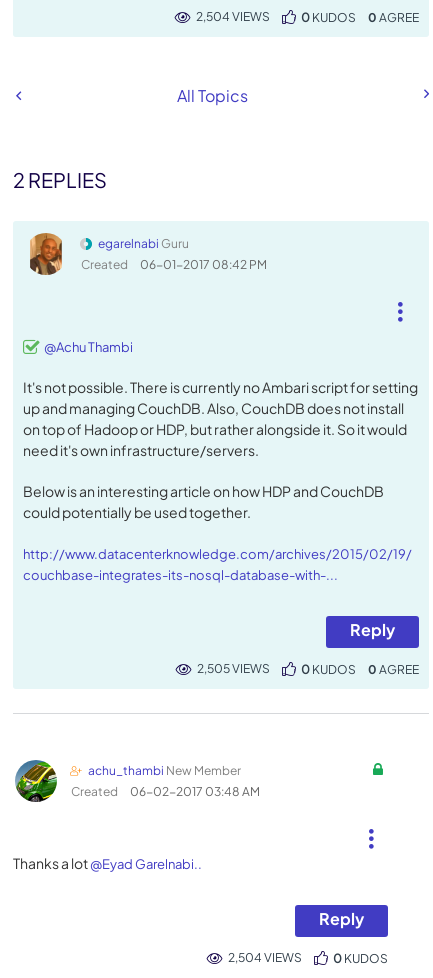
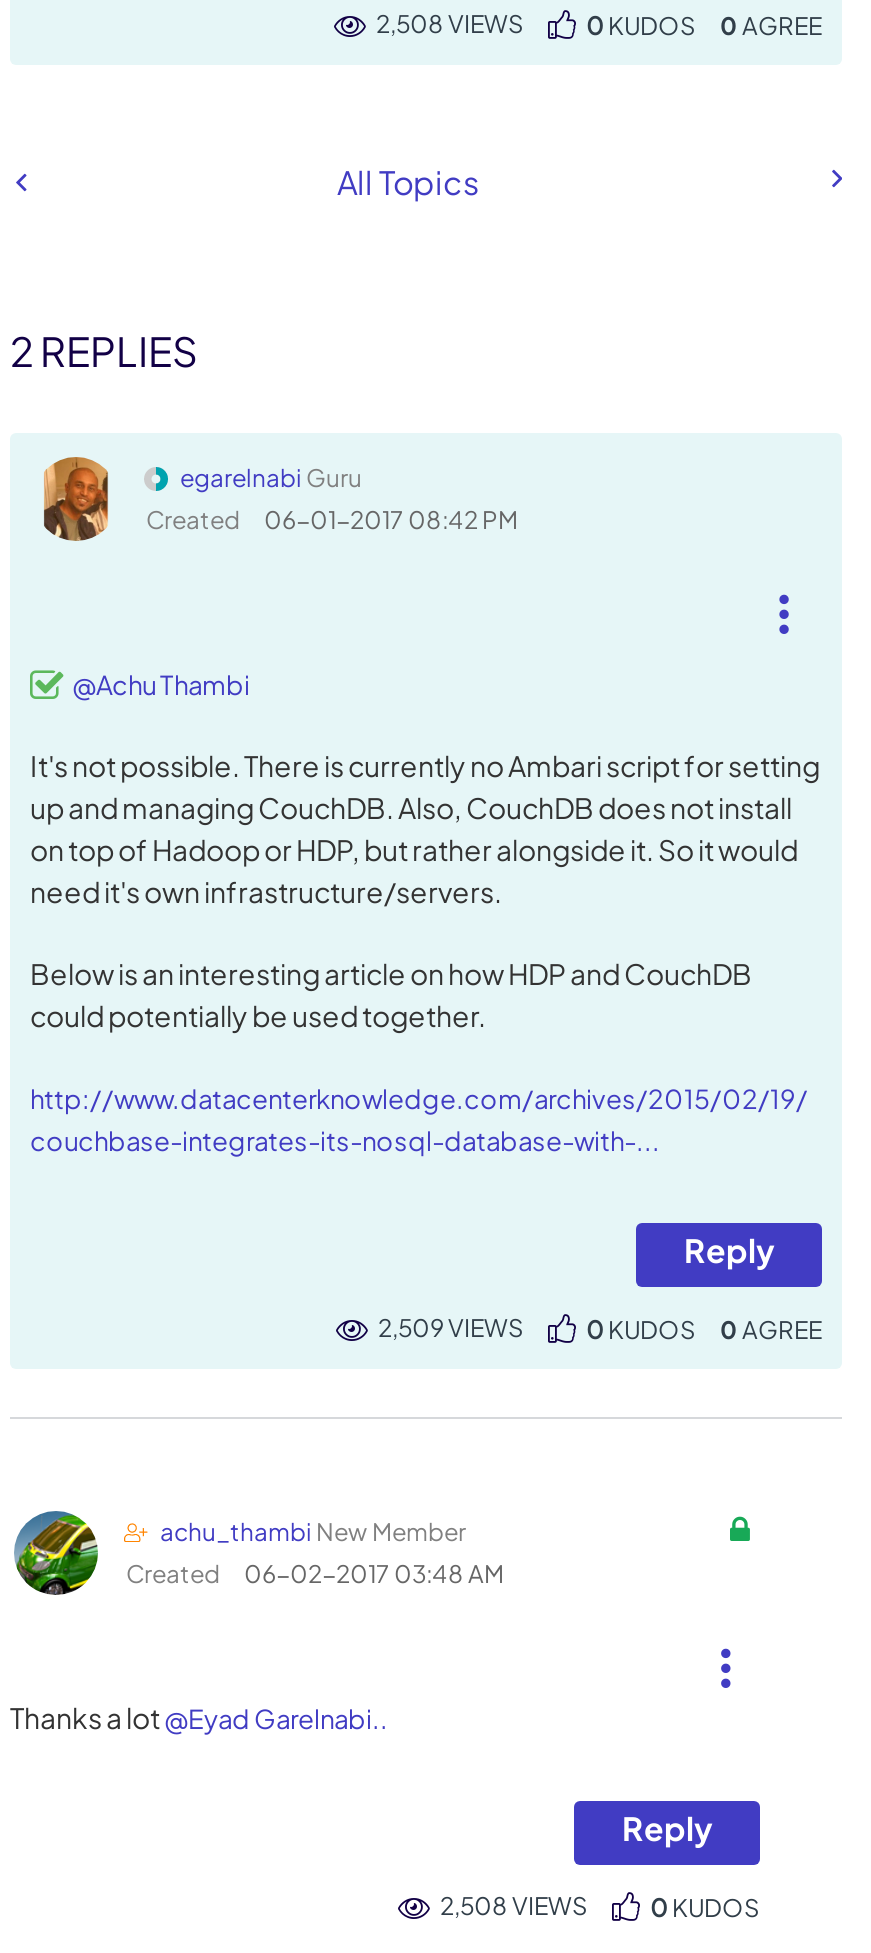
- 2,504 VIEWS
+ 2,508 VIEWS

- 2,505 VIEWS
+ 2,509 VIEWS

- 2,504 VIEWS
+ 2,508 VIEWS
